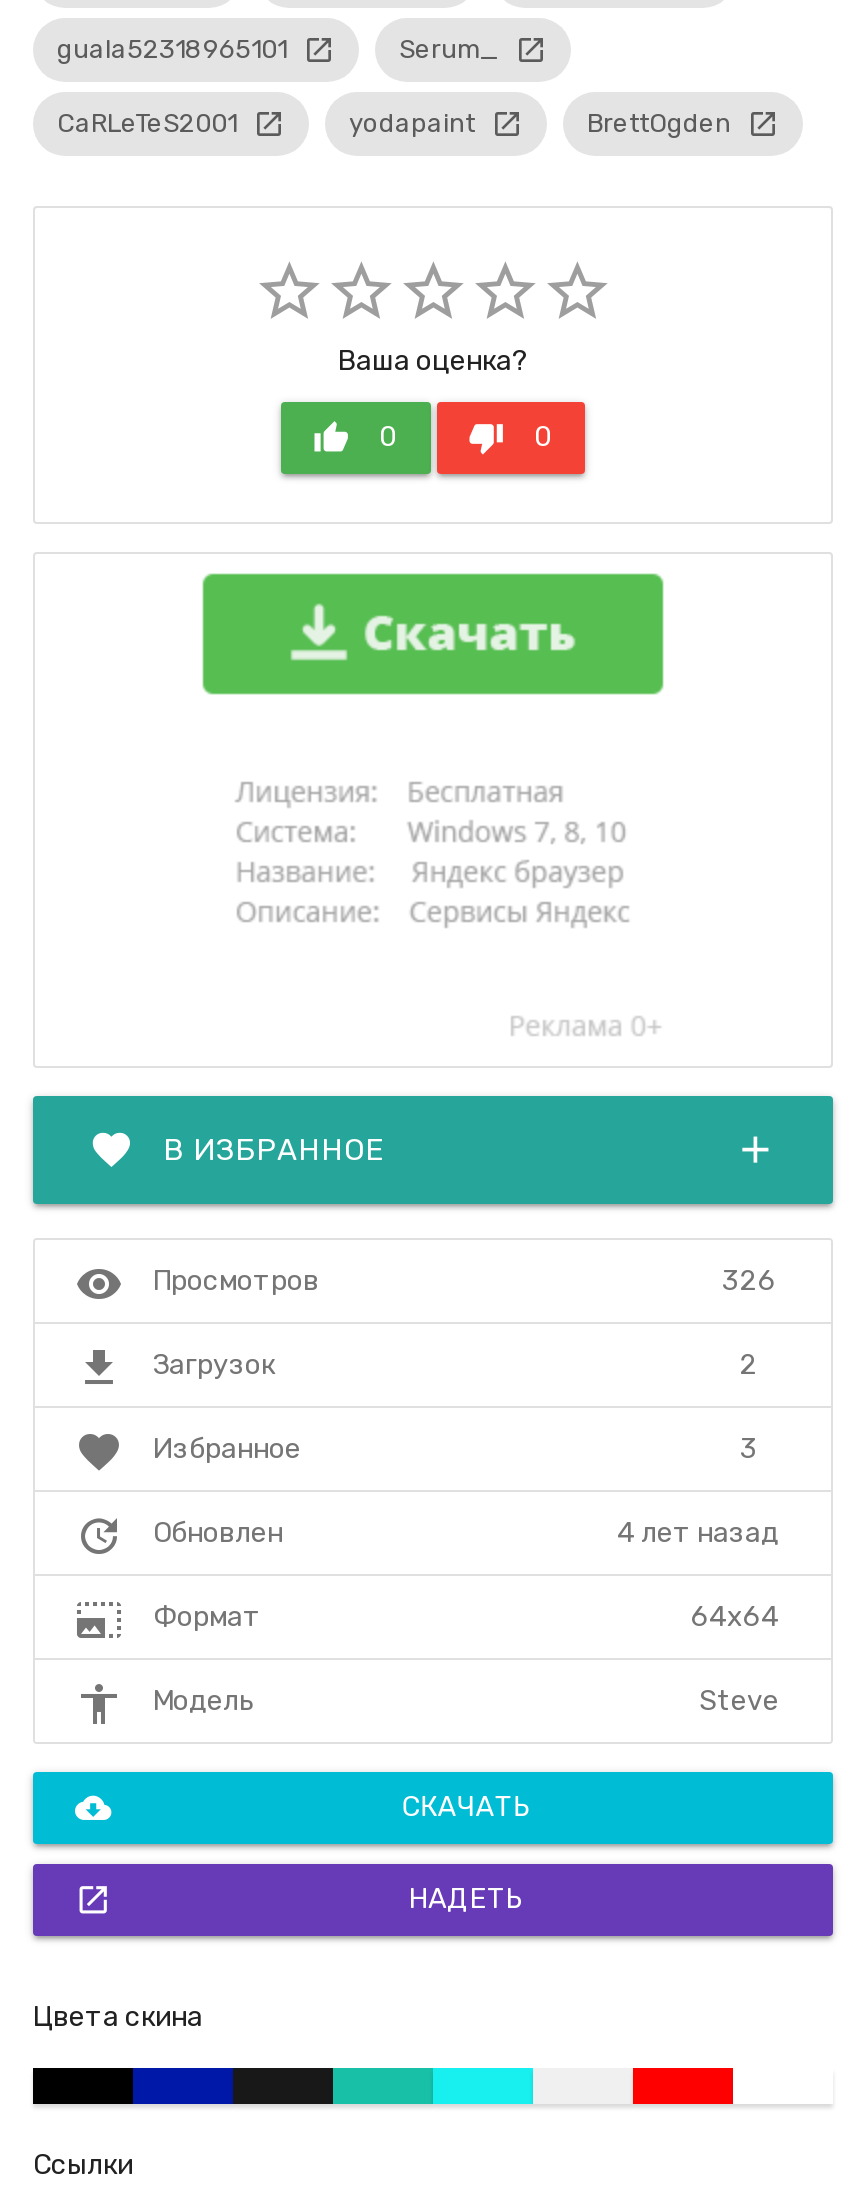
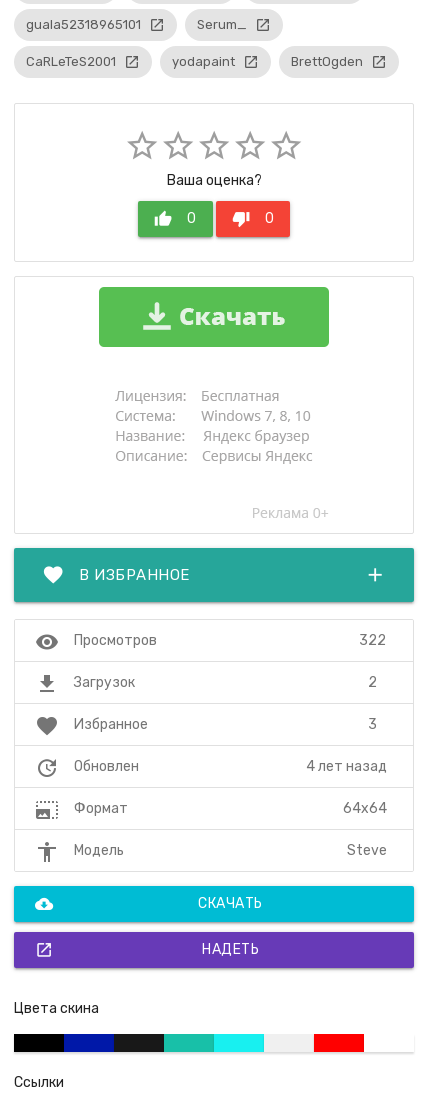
- 326
+ 322
